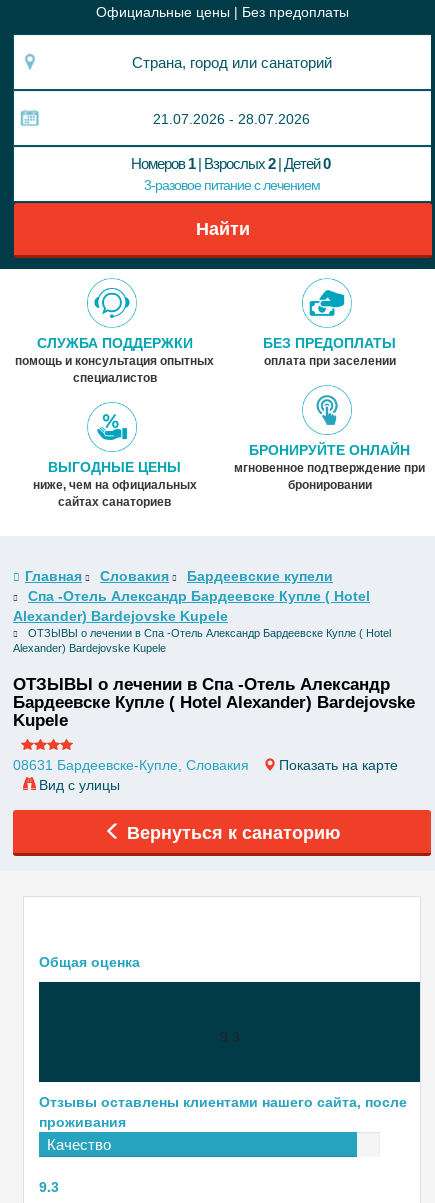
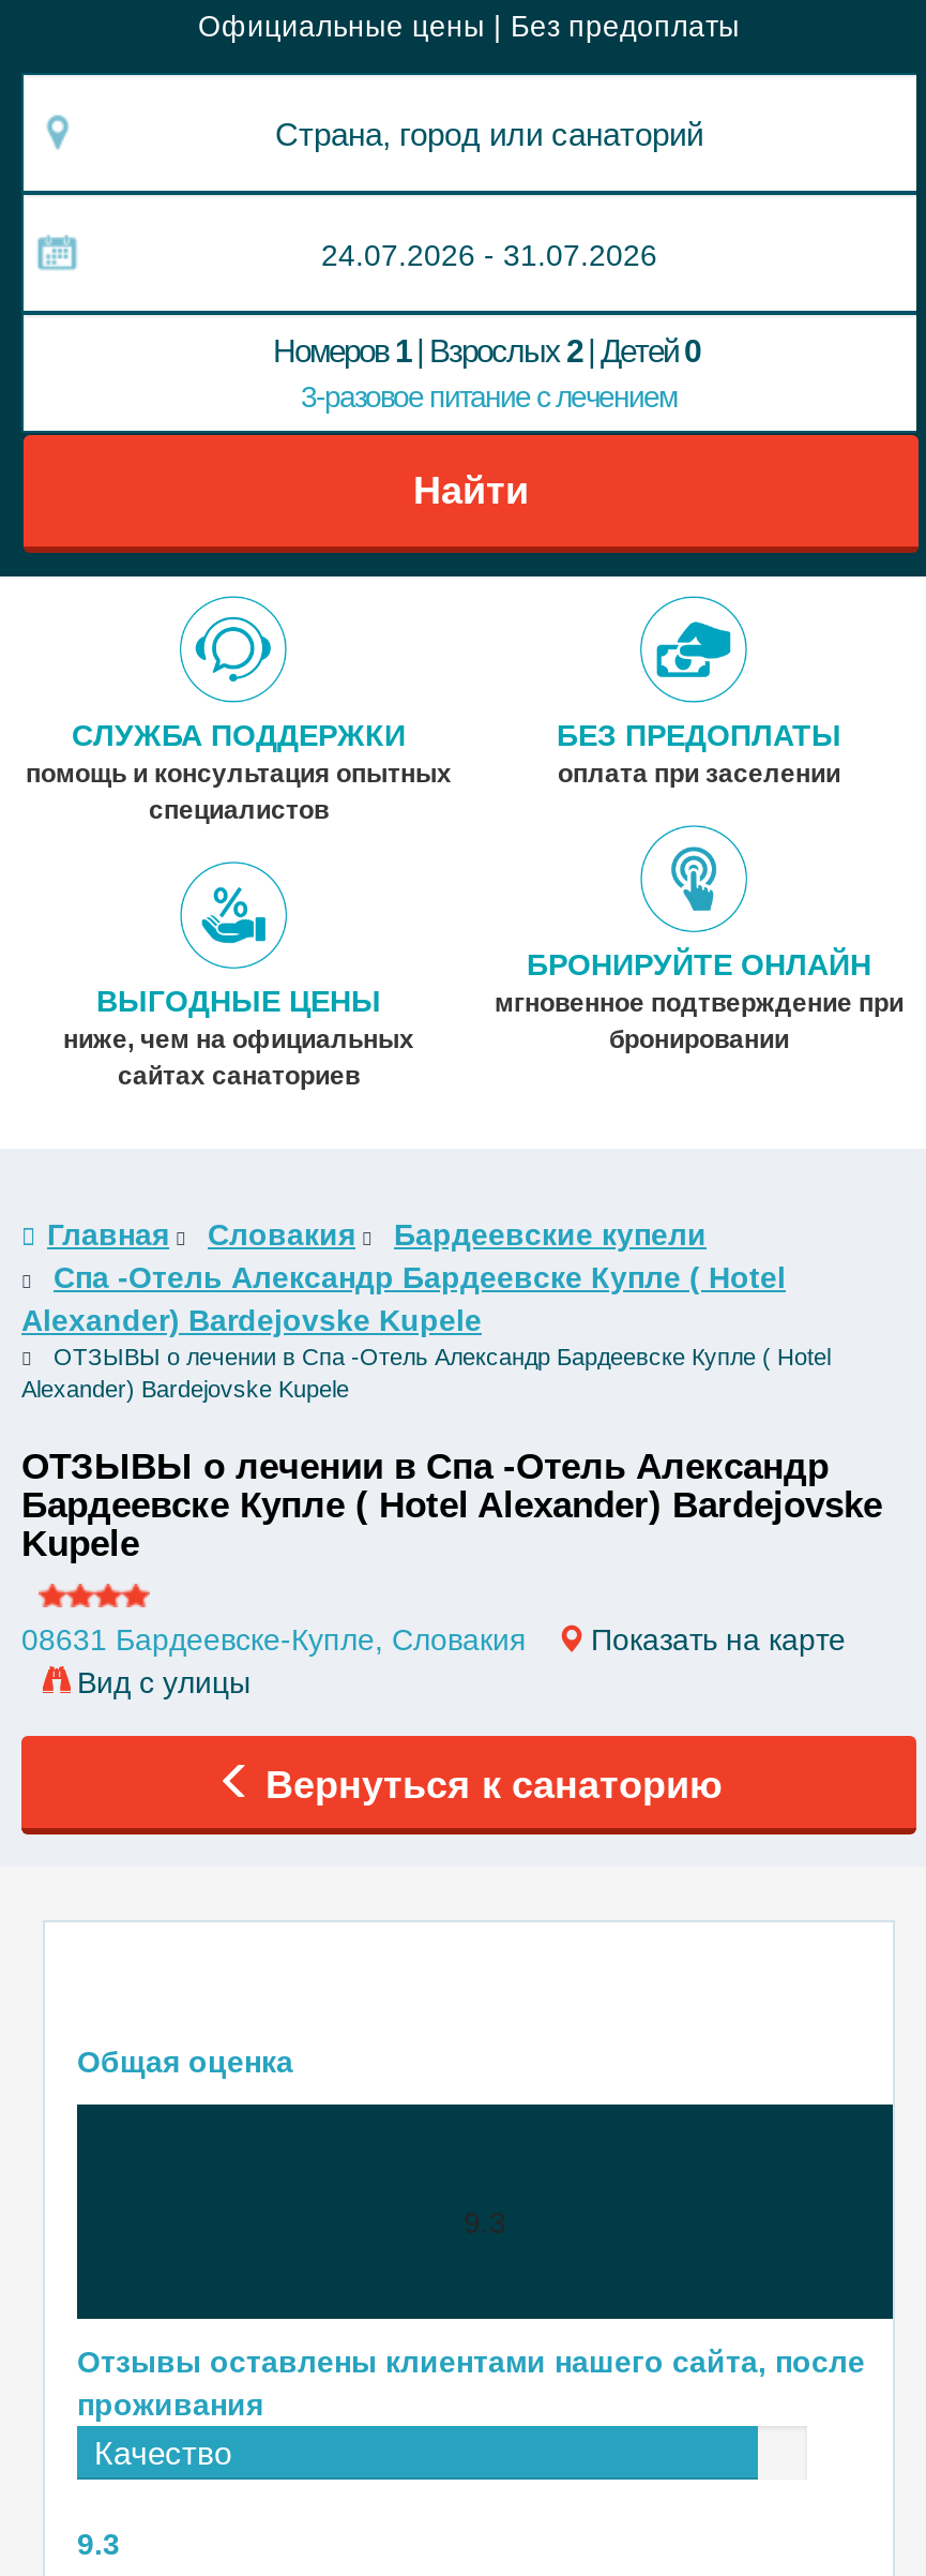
- 21.07.2026 - 28.07.2026
+ 24.07.2026 - 31.07.2026
